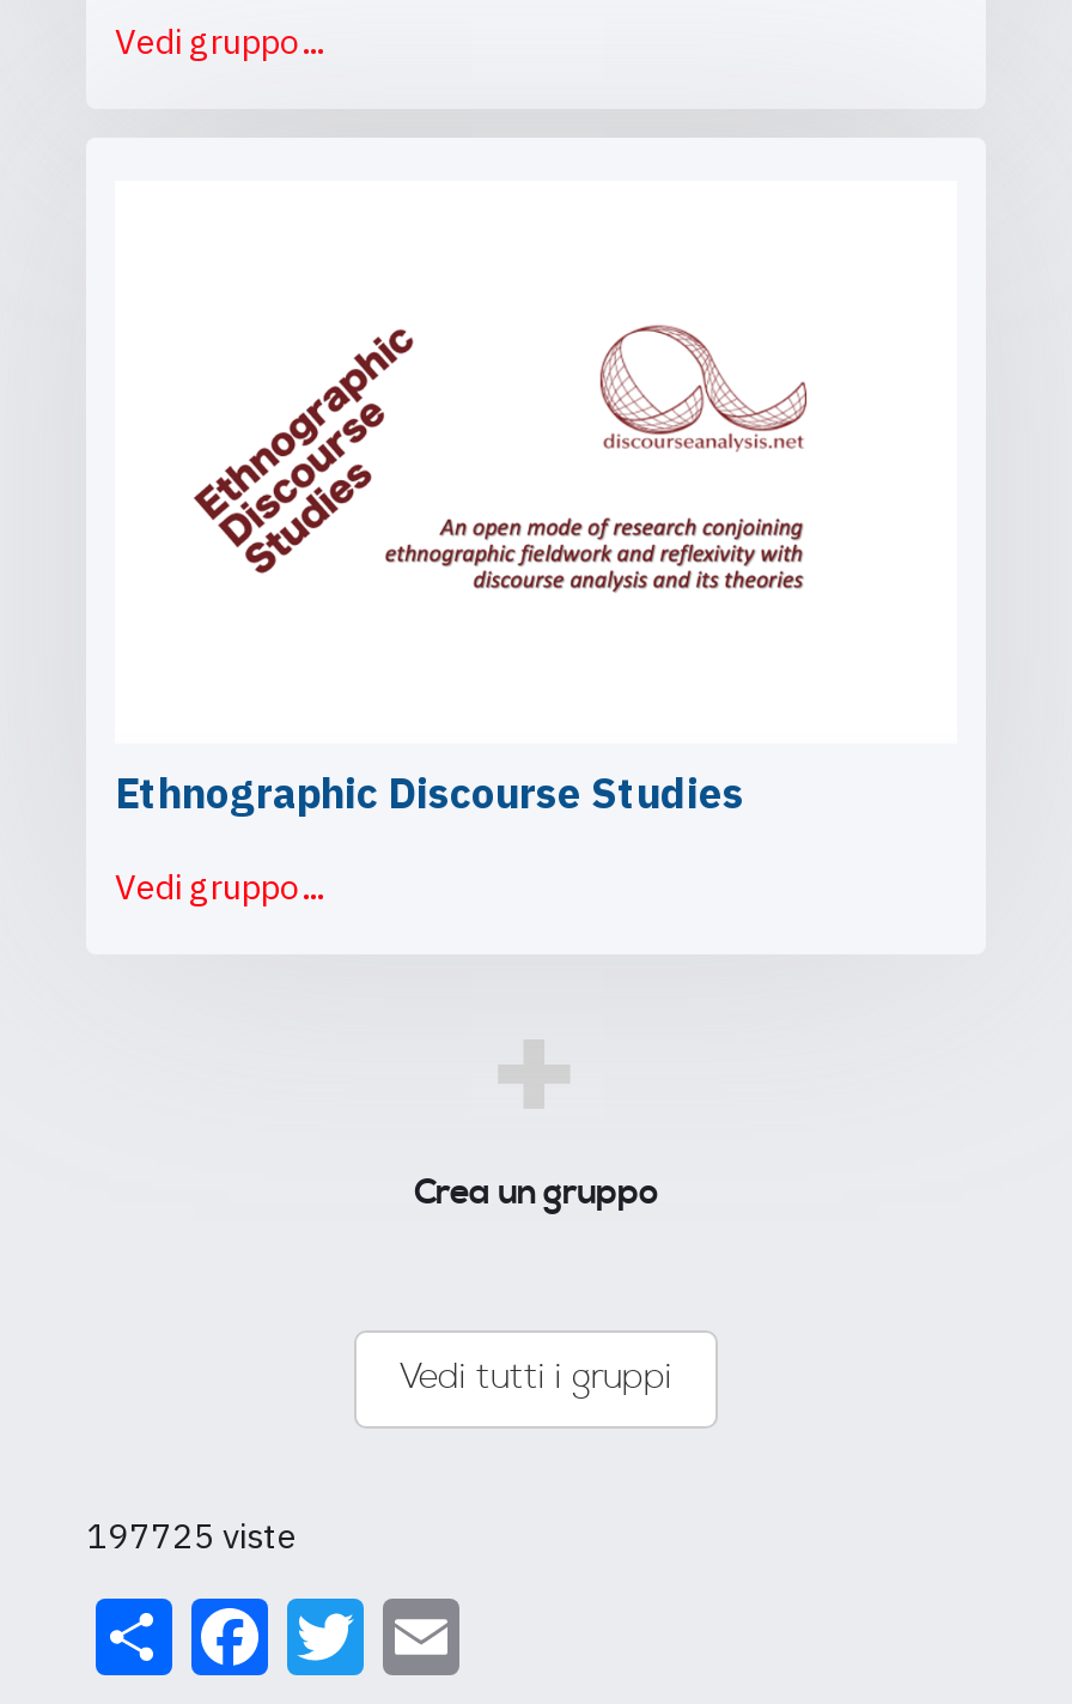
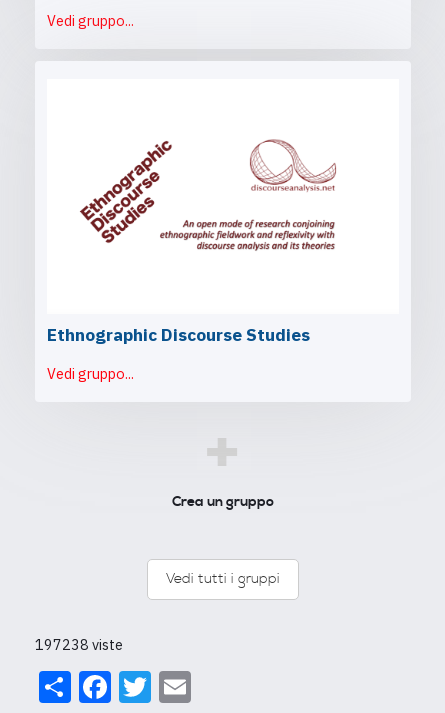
- 197725 viste
+ 197238 viste
